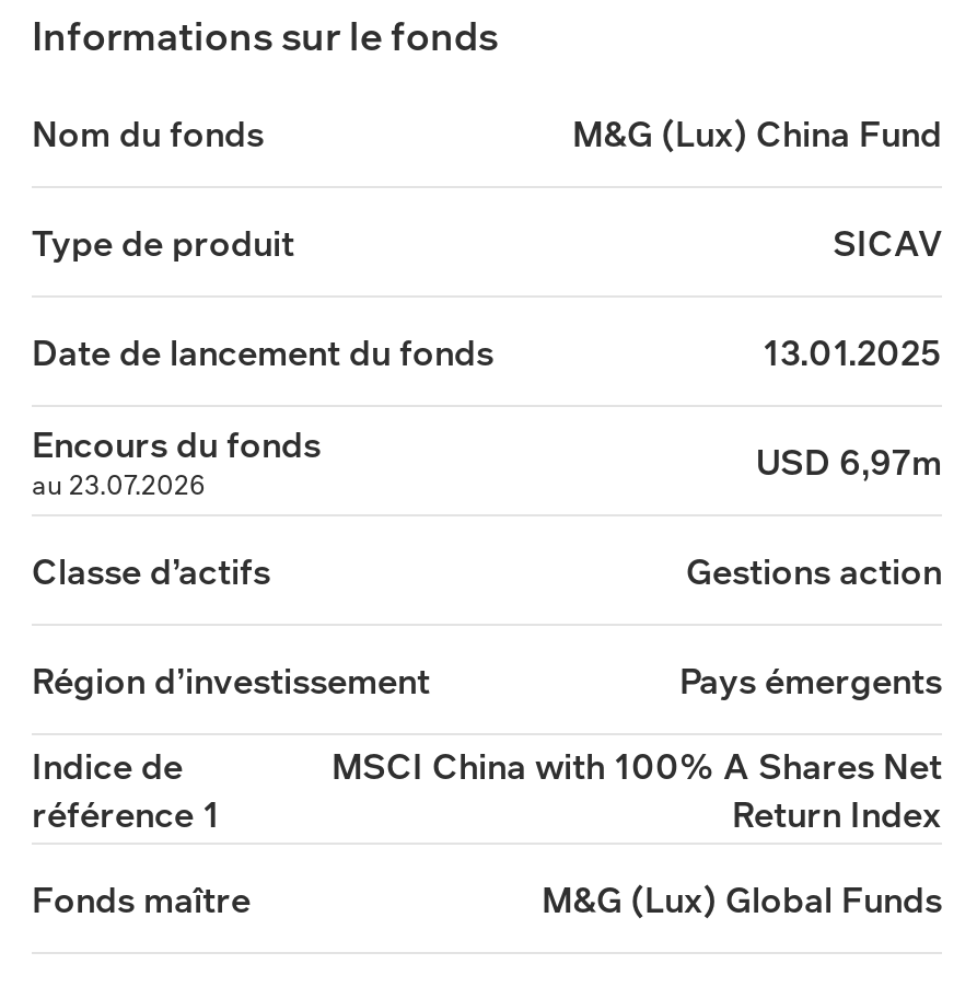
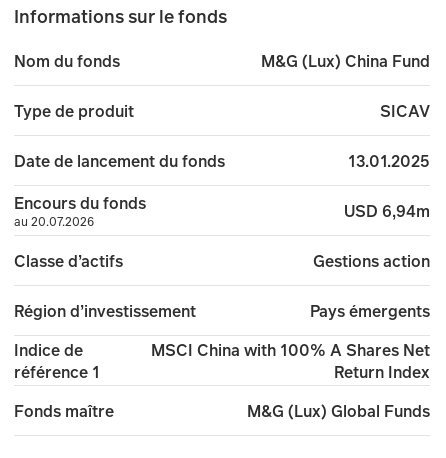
- USD 6,97m
+ USD 6,94m

- au 23.07.2026
+ au 20.07.2026
